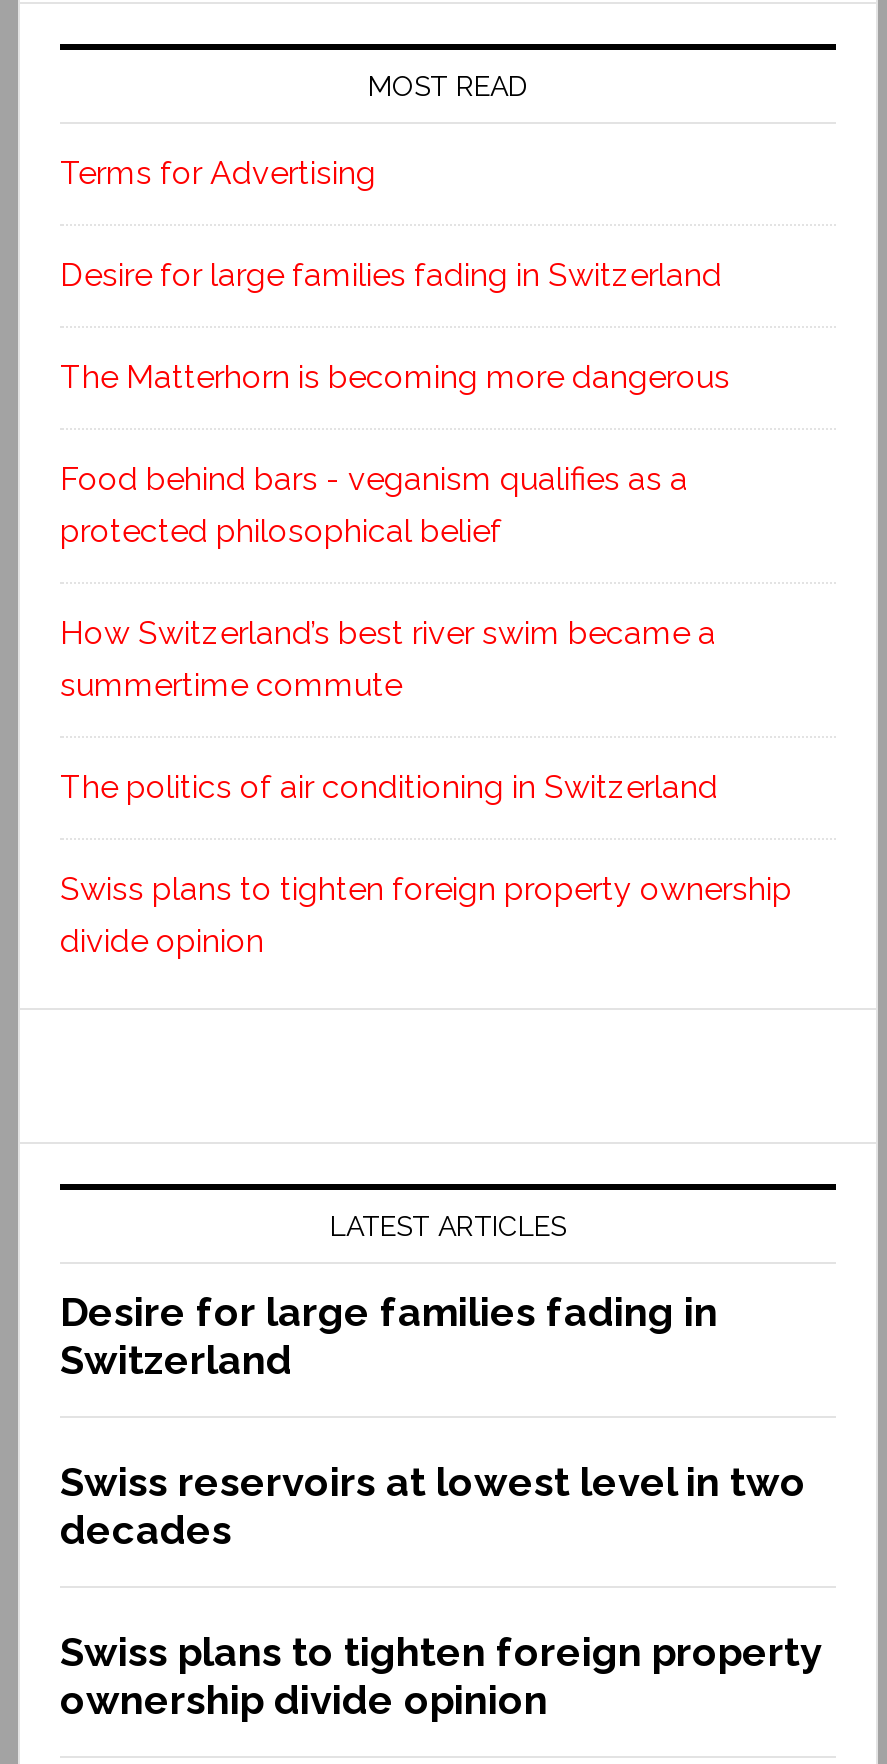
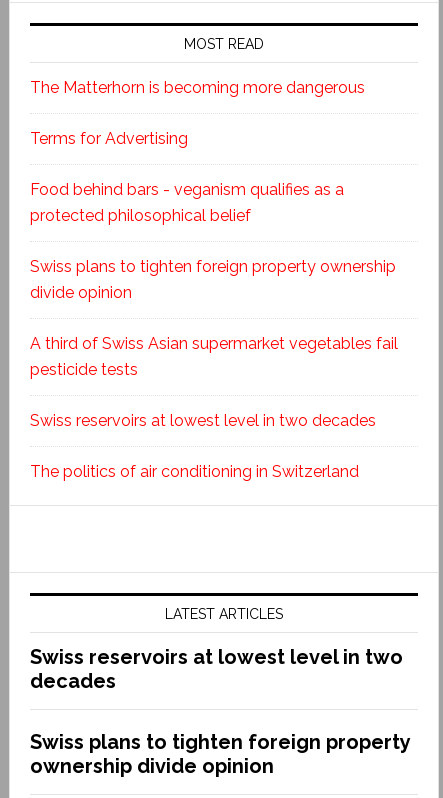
moved down: Terms for Advertising

- Desire for large families fading in Switzerland

moved up: The Matterhorn is becoming more dangerous

- How Switzerland’s best river swim became a
- summertime commute

moved down: The politics of air conditioning in Switzerland

moved up: Swiss plans to tighten foreign property ownership | divide opinion

+ A third of Swiss Asian supermarket vegetables fail
+ pesticide tests
+ Swiss reservoirs at lowest level in two decades

- Desire for large families fading in
- Switzerland
